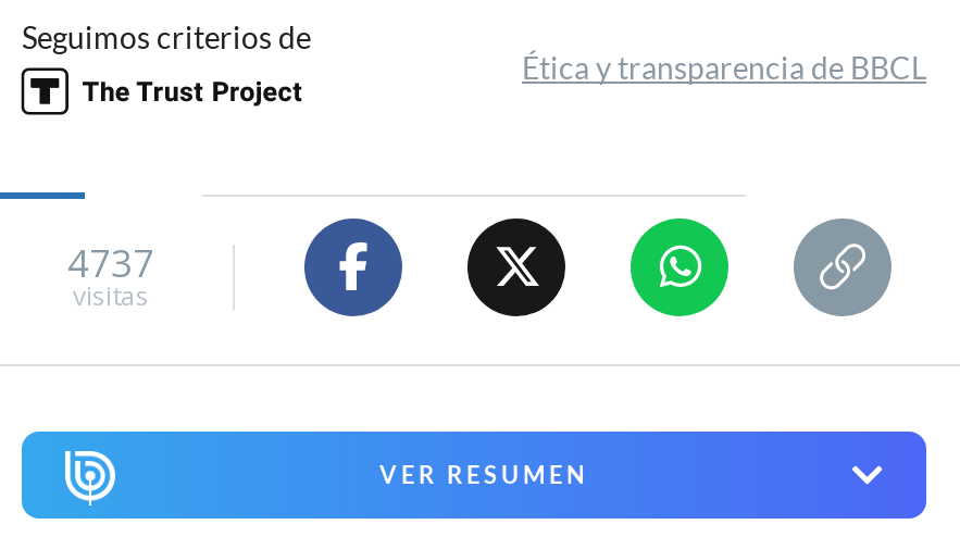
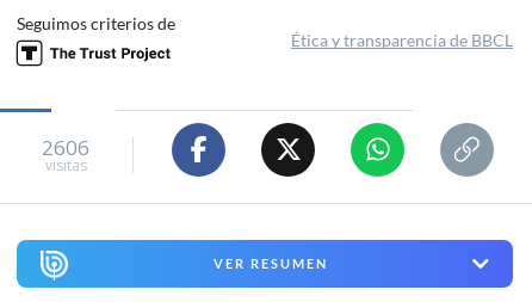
- 4737
+ 2606
